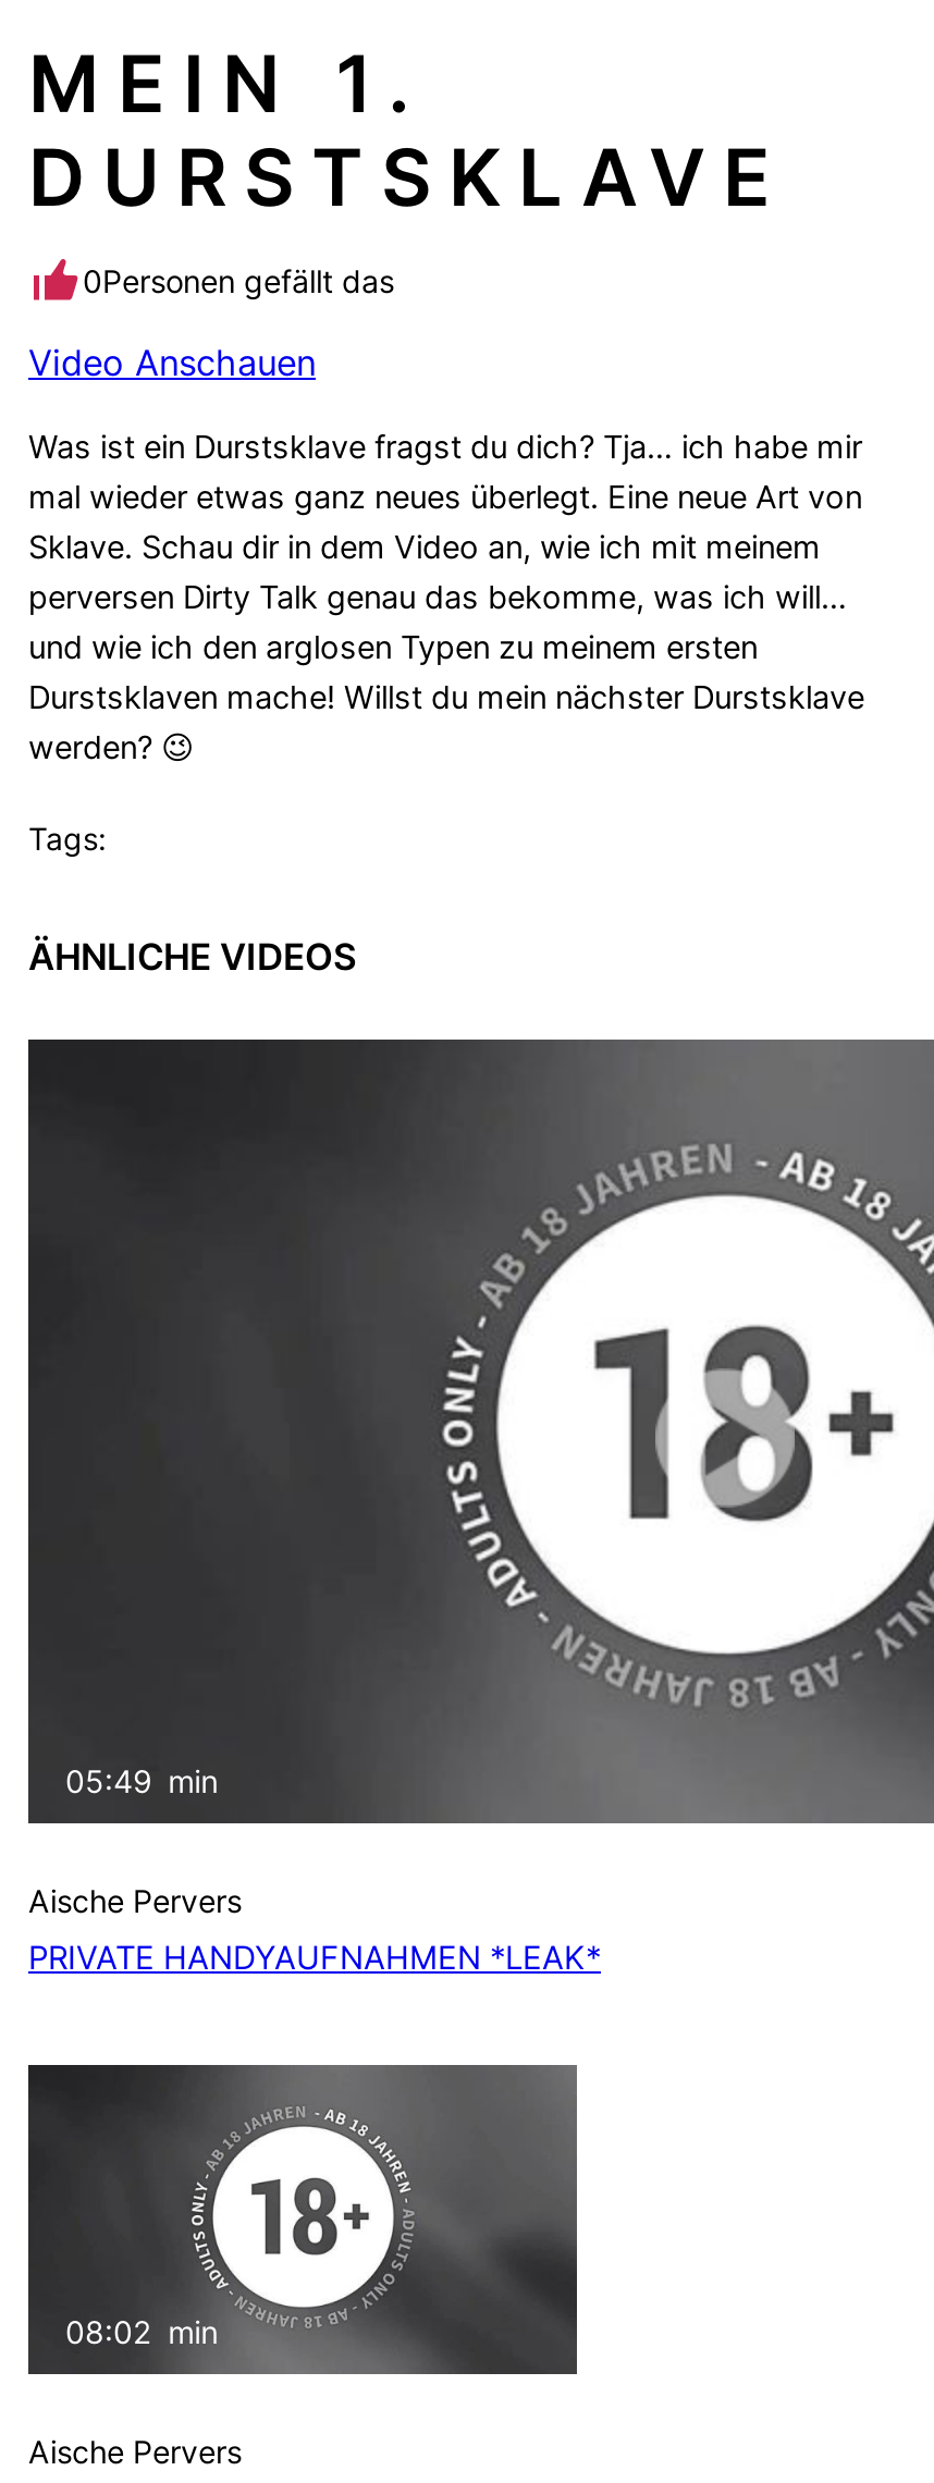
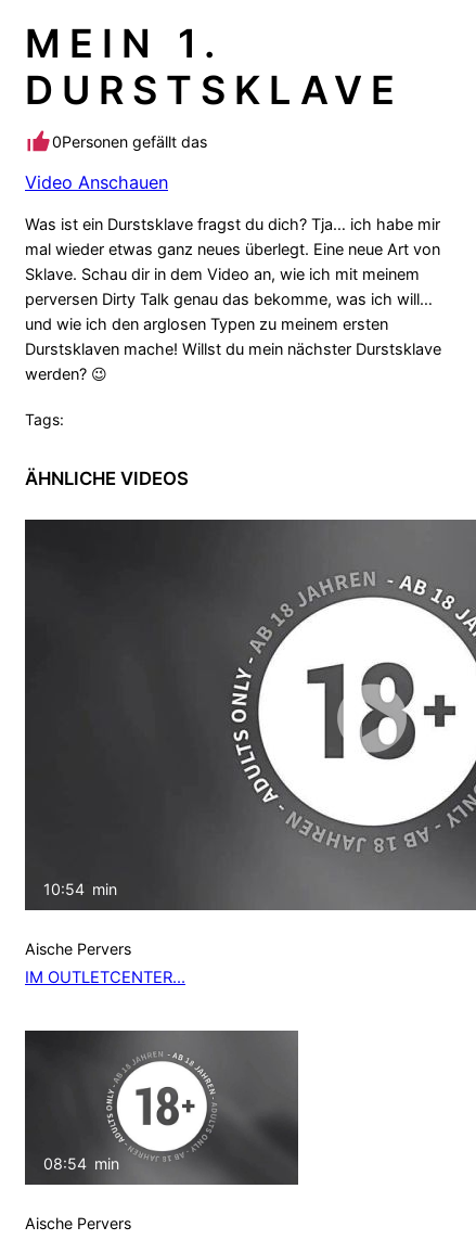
- 05:49 min
+ 10:54 min

- PRIVATE HANDYAUFNAHMEN *LEAK*
+ IM OUTLETCENTER…

- 08:02 min
+ 08:54 min
